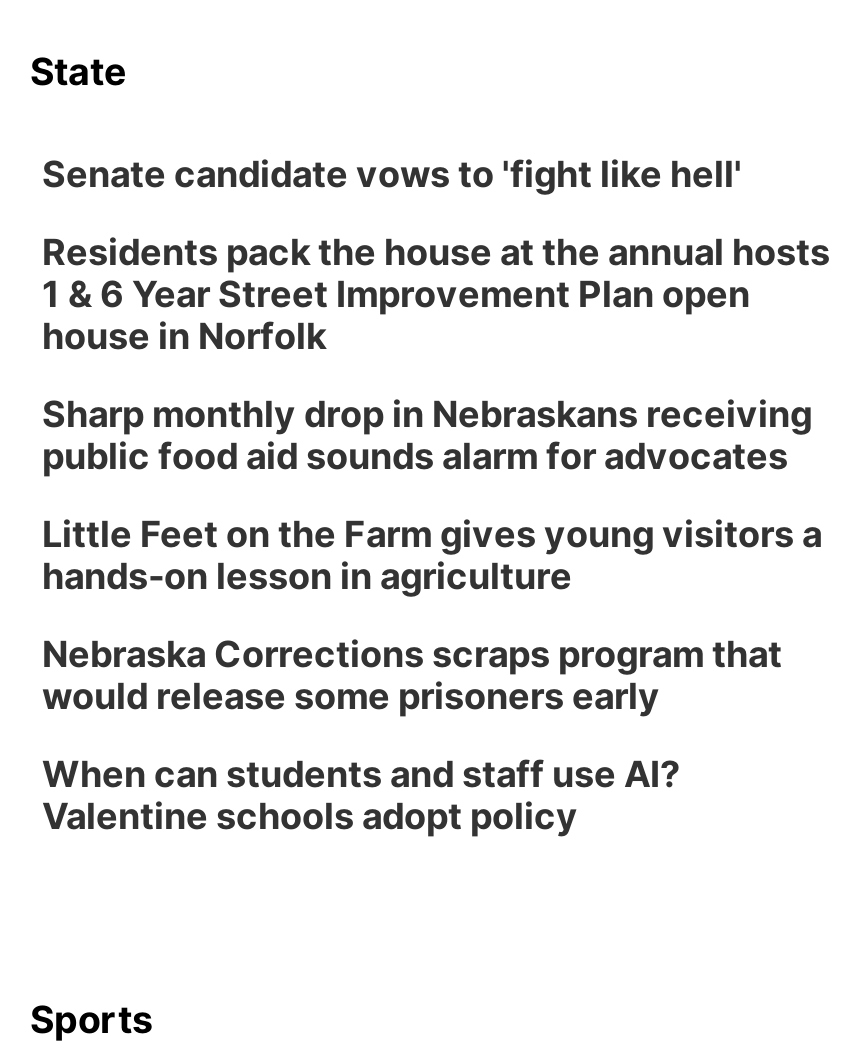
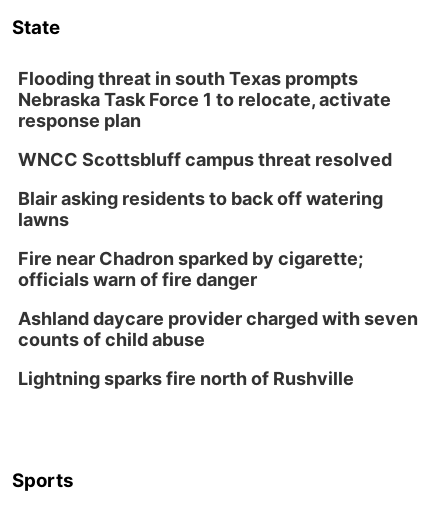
- Senate candidate vows to 'fight like hell'
+ Flooding threat in south Texas prompts
+ Nebraska Task Force 1 to relocate, activate
+ response plan

- Residents pack the house at the annual hosts
- 1 & 6 Year Street Improvement Plan open
- house in Norfolk
+ WNCC Scottsbluff campus threat resolved

- Sharp monthly drop in Nebraskans receiving
- public food aid sounds alarm for advocates
+ Blair asking residents to back off watering
+ lawns

- Little Feet on the Farm gives young visitors a
- hands-on lesson in agriculture
+ Fire near Chadron sparked by cigarette;
+ officials warn of fire danger

- Nebraska Corrections scraps program that
- would release some prisoners early
+ Ashland daycare provider charged with seven
+ counts of child abuse

- When can students and staff use AI?
- Valentine schools adopt policy
+ Lightning sparks fire north of Rushville
